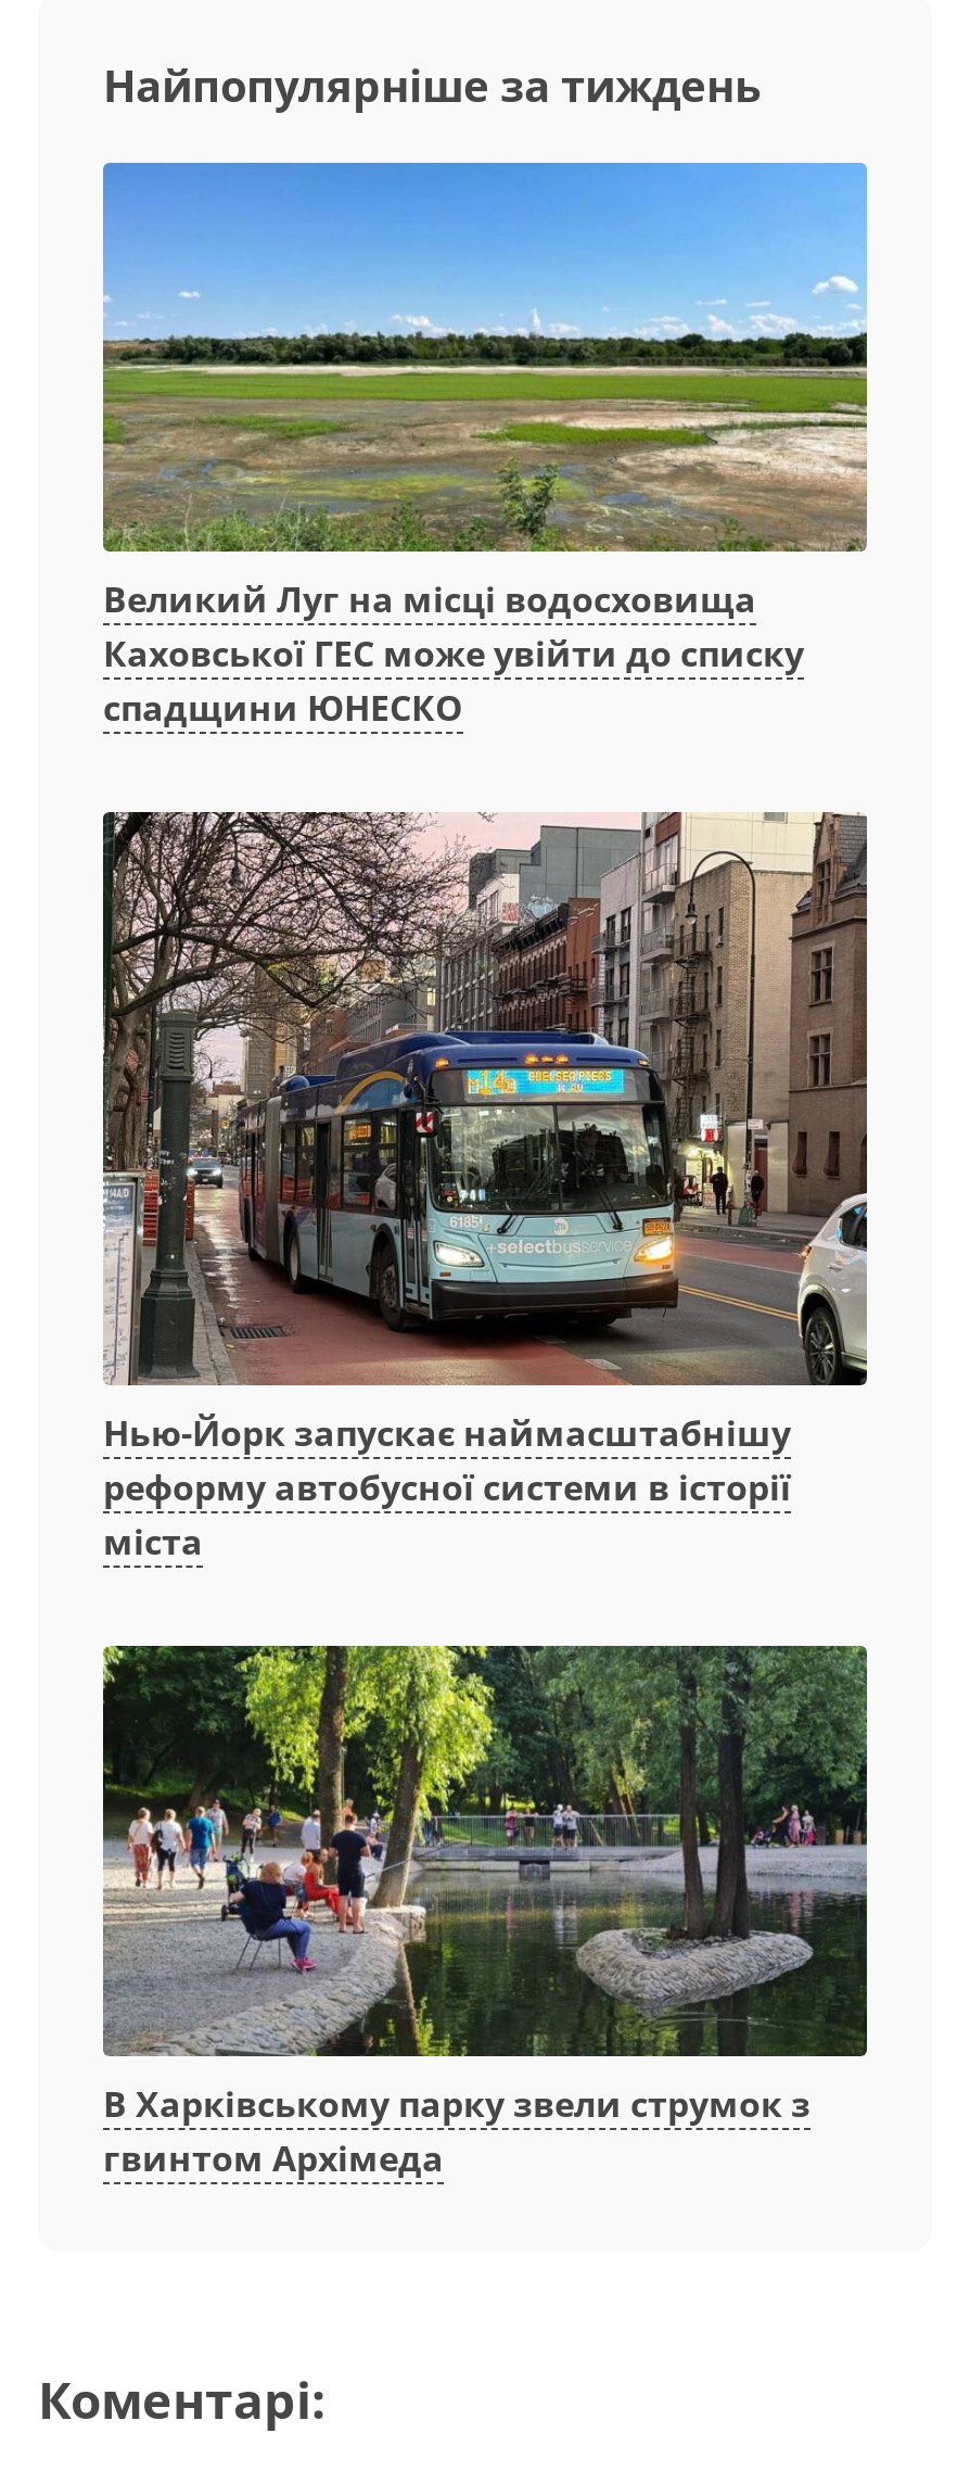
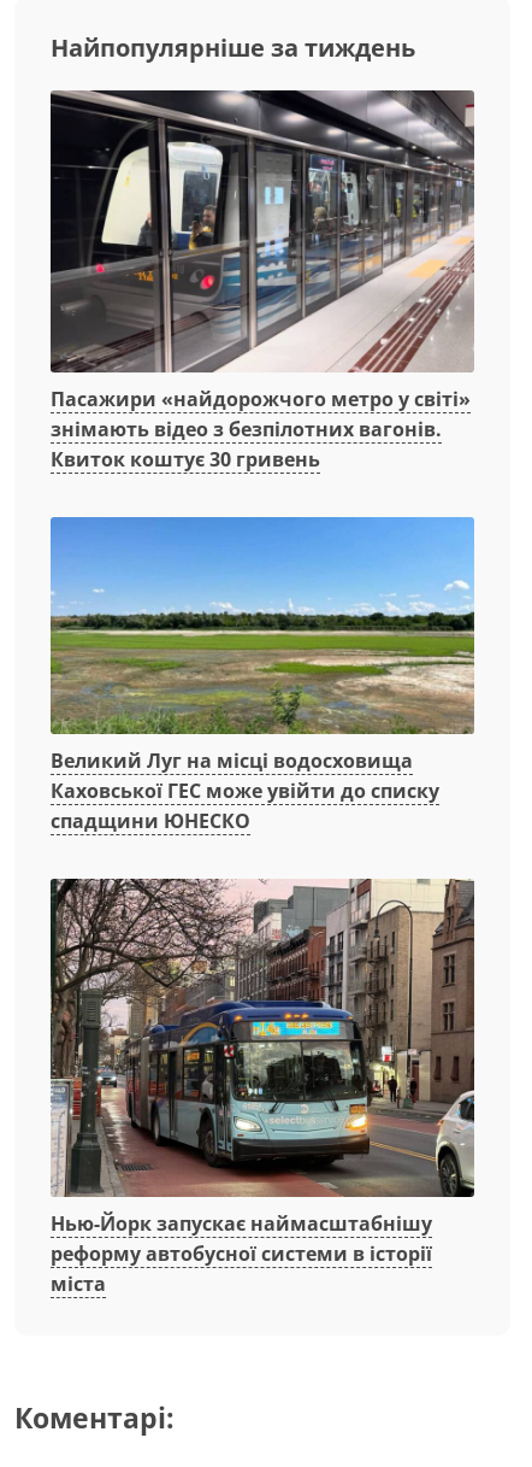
+ [image]
+ Пасажири «найдорожчого метро у світі»
+ знімають відео з безпілотних вагонів.
+ Квиток коштує 30 гривень

moved down: [image] | Великий Луг на місці водосховища | Каховської ГЕС може увійти до списку | спадщини ЮНЕСКО | Нью-Йорк запускає наймасштабнішу | реформу автобусної системи в історії | міста

- [image]
- В Харківському парку звели струмок з
- гвинтом Архімеда
